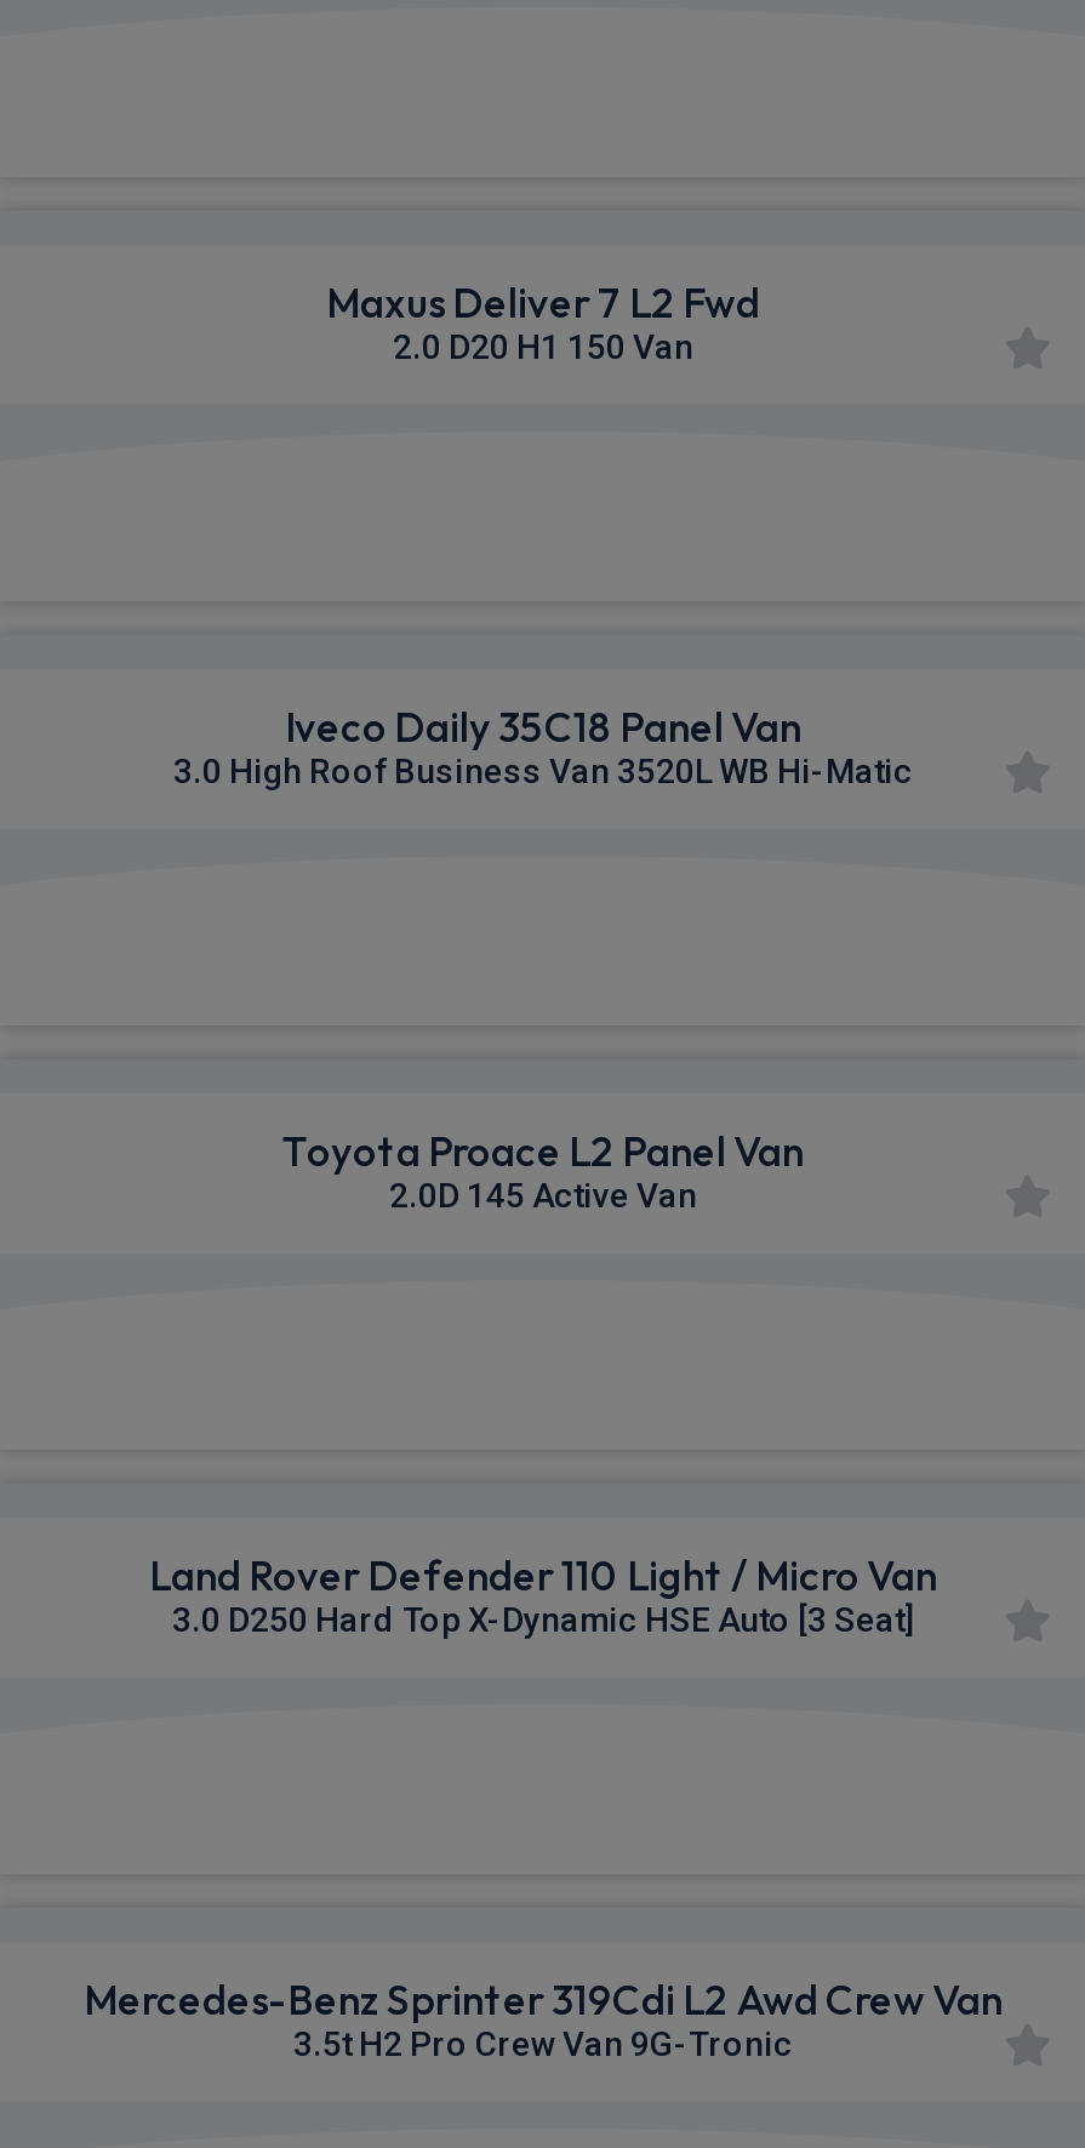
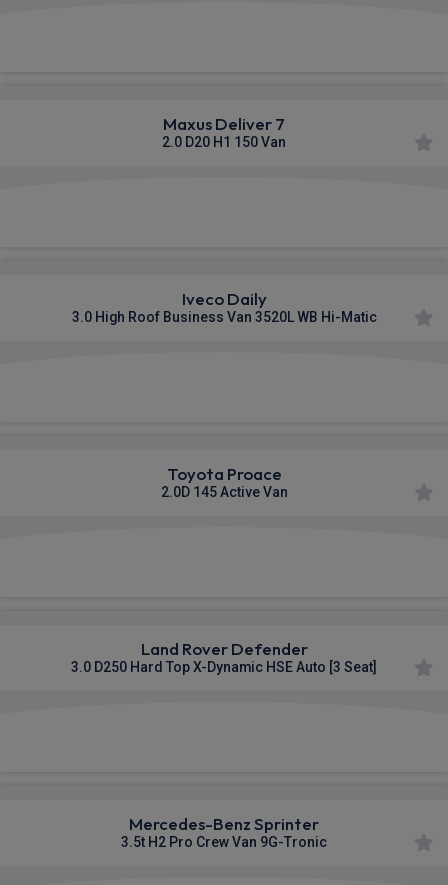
- Maxus Deliver 7 L2 Fwd
+ Maxus Deliver 7

- Iveco Daily 35C18 Panel Van
+ Iveco Daily

- Toyota Proace L2 Panel Van
+ Toyota Proace

- Land Rover Defender 110 Light / Micro Van
+ Land Rover Defender

- Mercedes-Benz Sprinter 319Cdi L2 Awd Crew Van
+ Mercedes-Benz Sprinter
